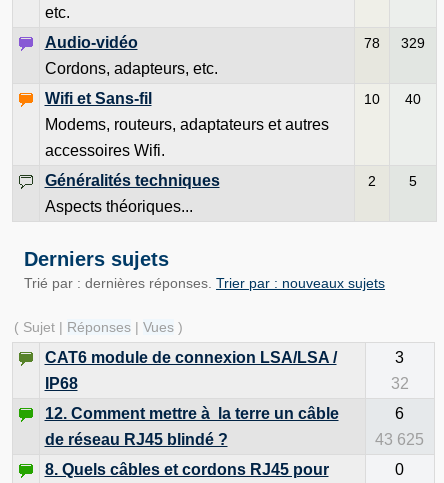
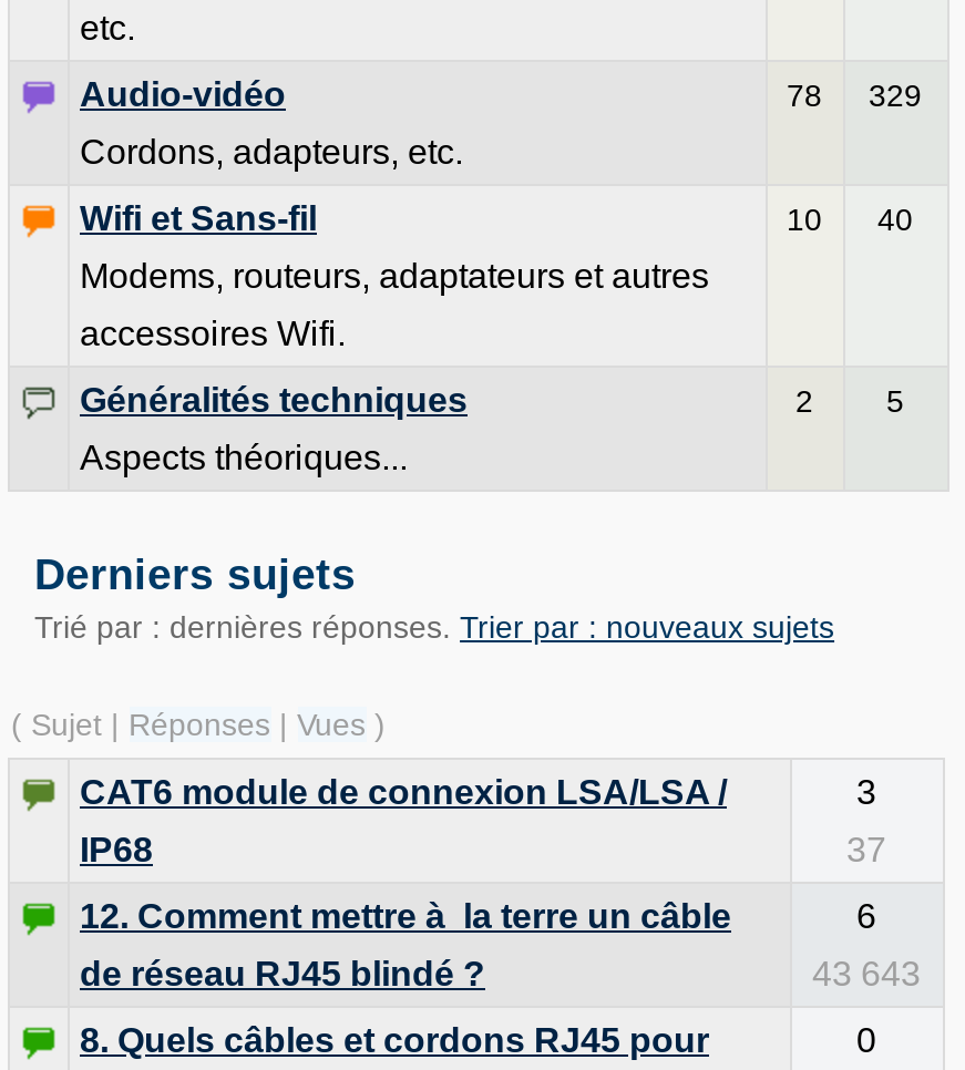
- 32
+ 37

- 43 625
+ 43 643
